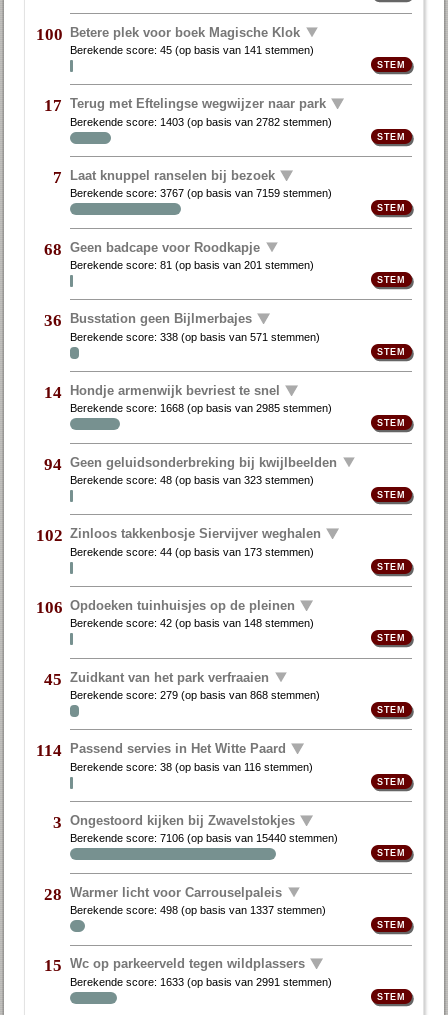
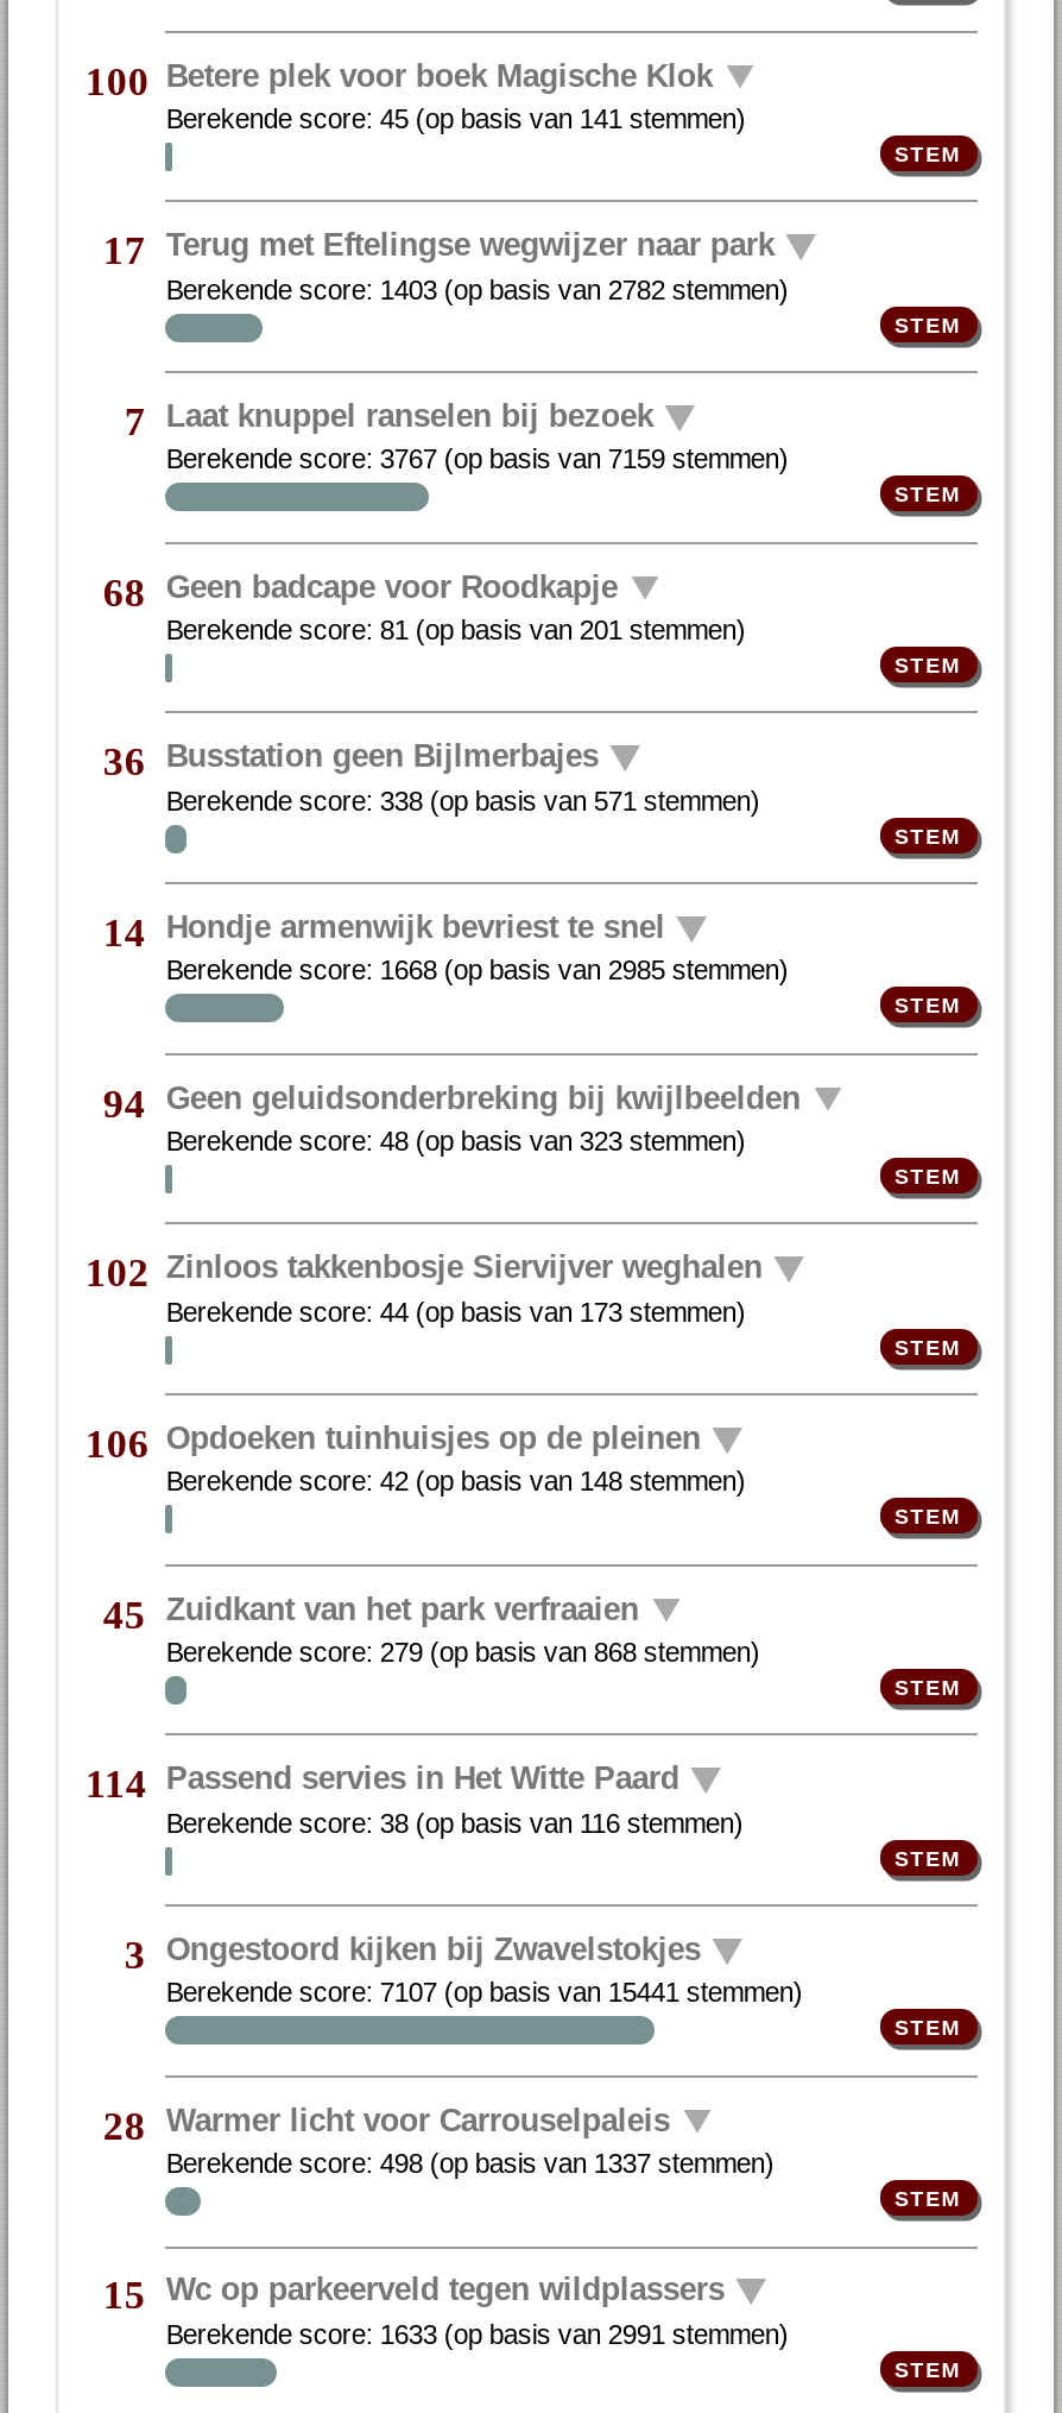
- Berekende score: 7106 (op basis van 15440 stemmen)
+ Berekende score: 7107 (op basis van 15441 stemmen)
